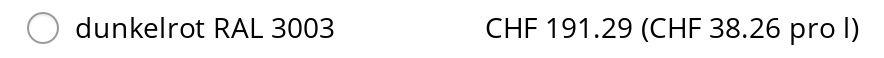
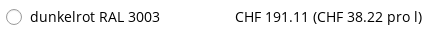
- CHF 191.29 (CHF 38.26 pro l)
+ CHF 191.11 (CHF 38.22 pro l)
